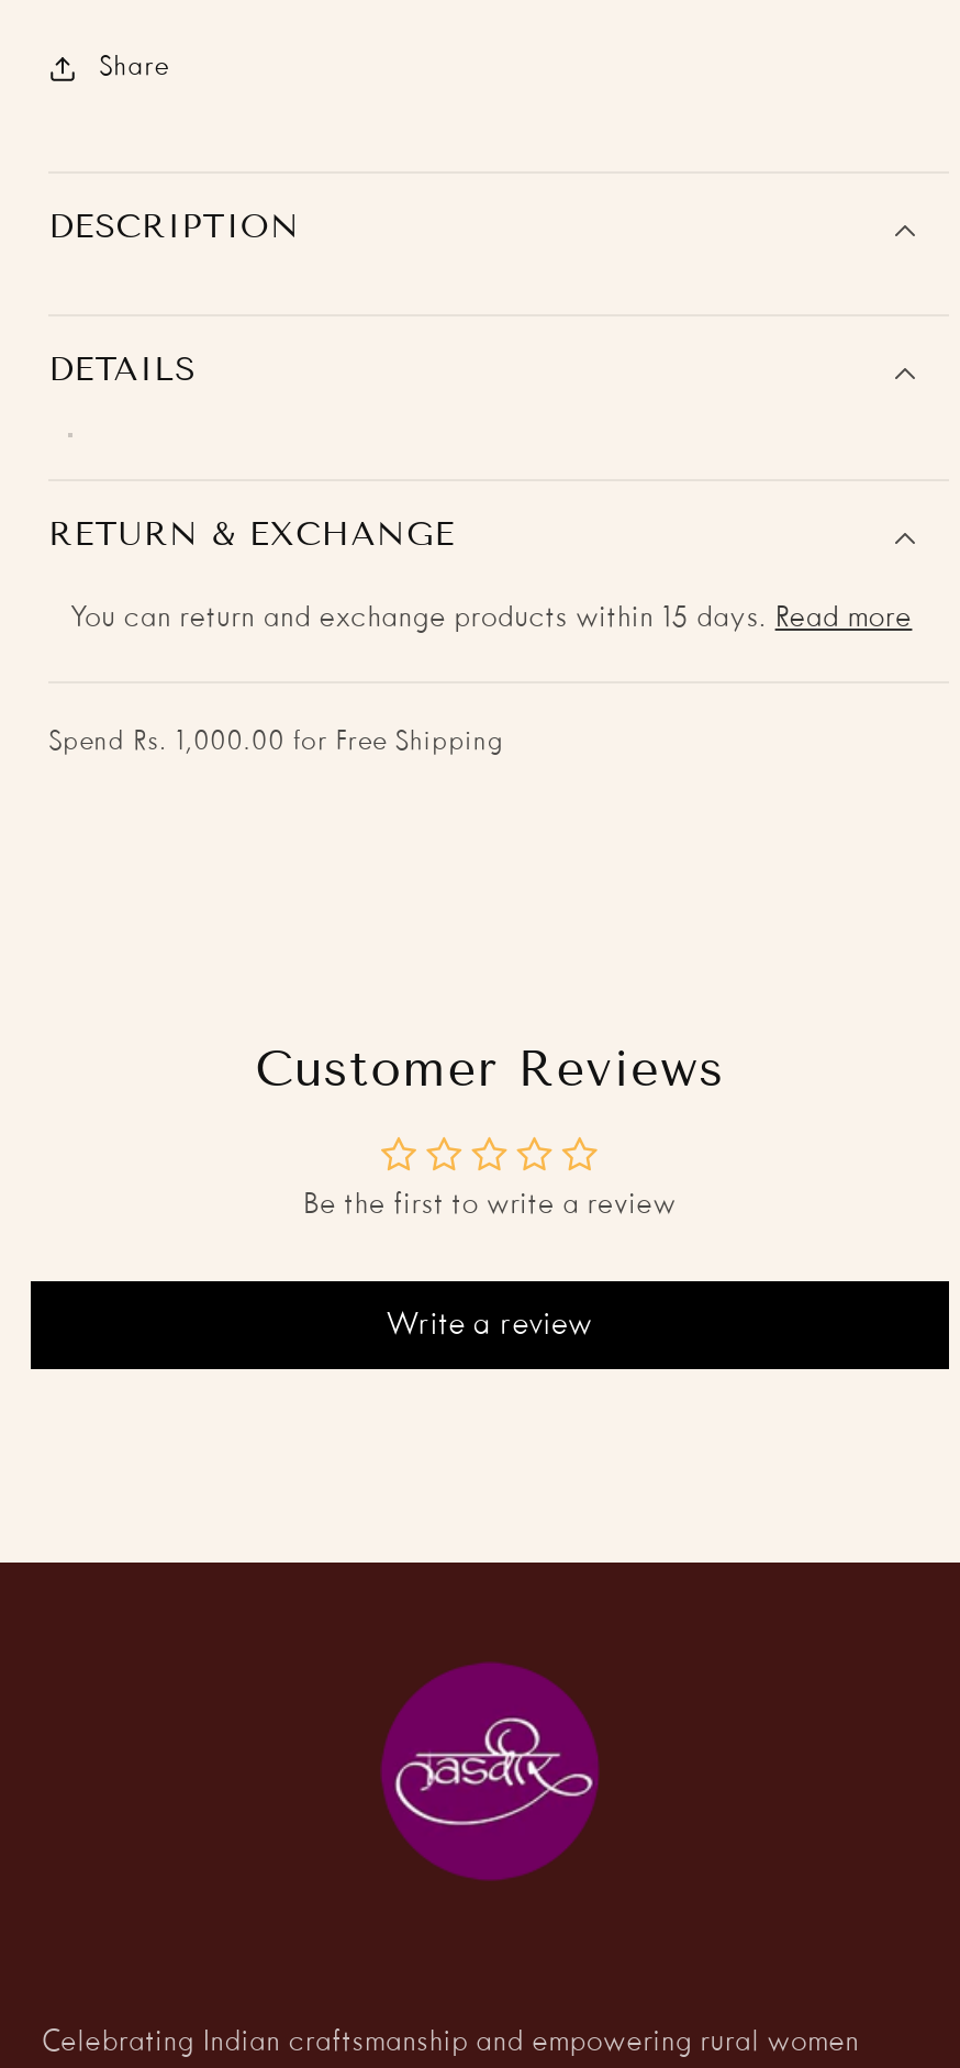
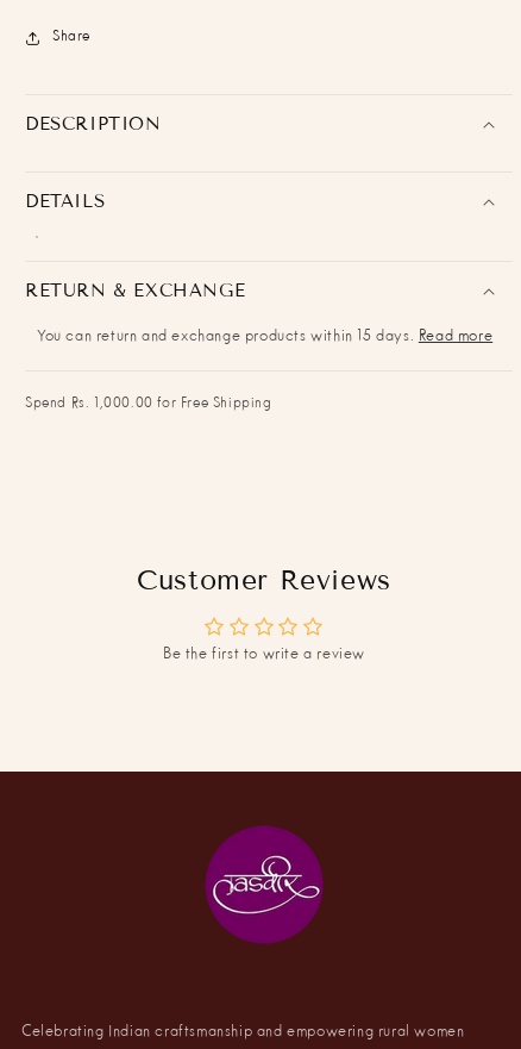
- Write a review
